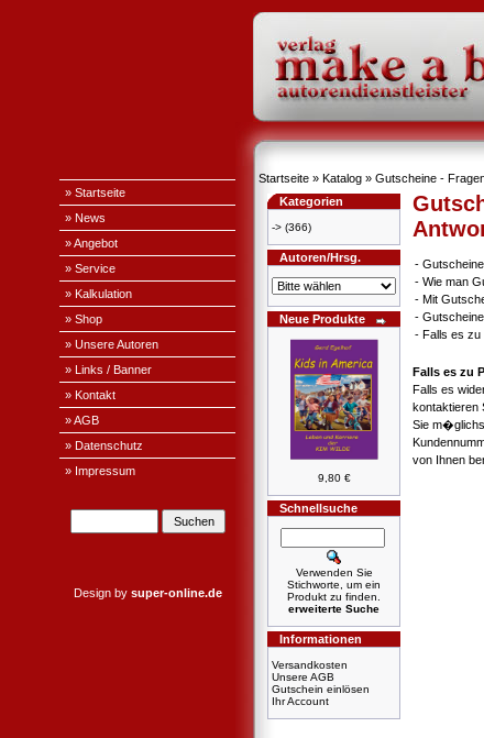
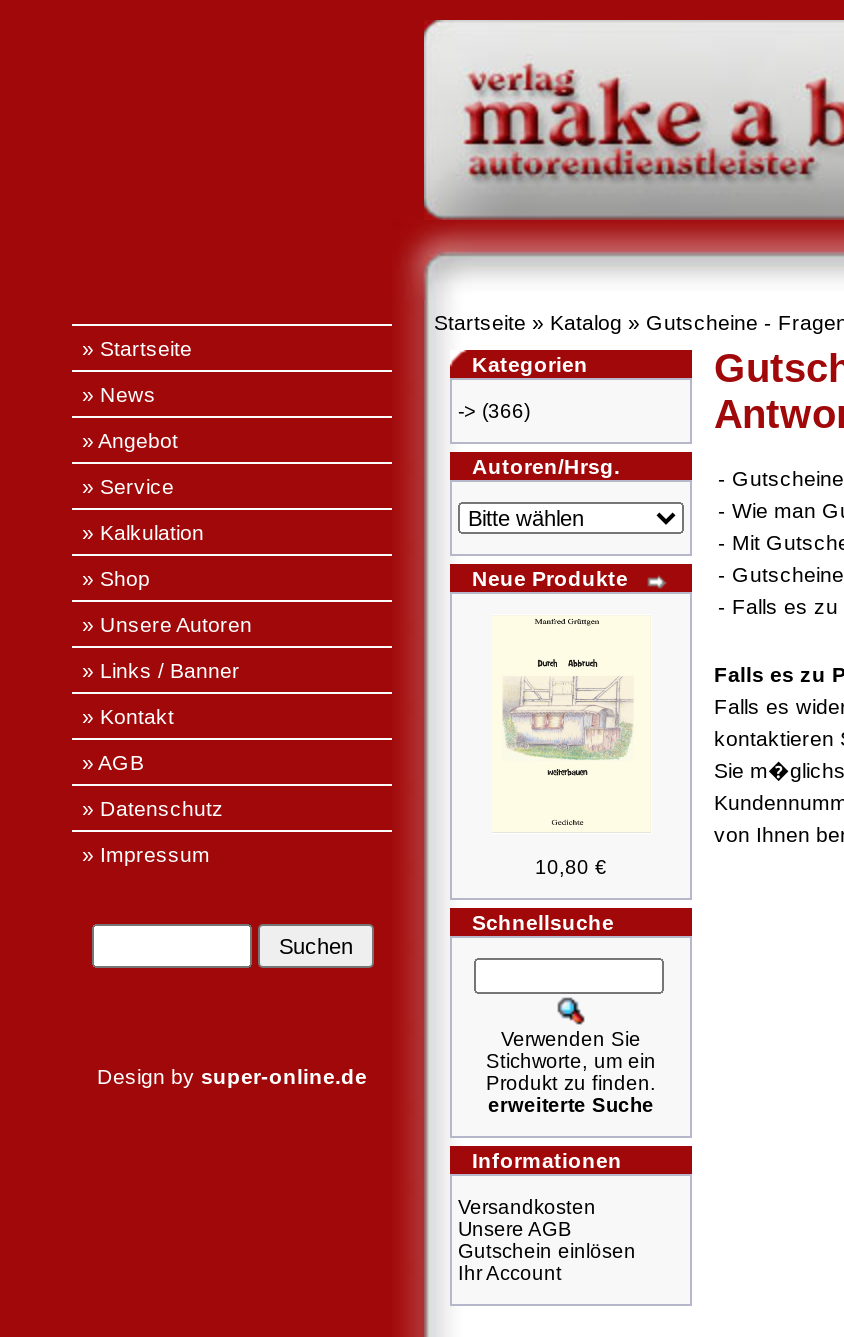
- [image]
- 9,80 €
+ [image]
+ 10,80 €
